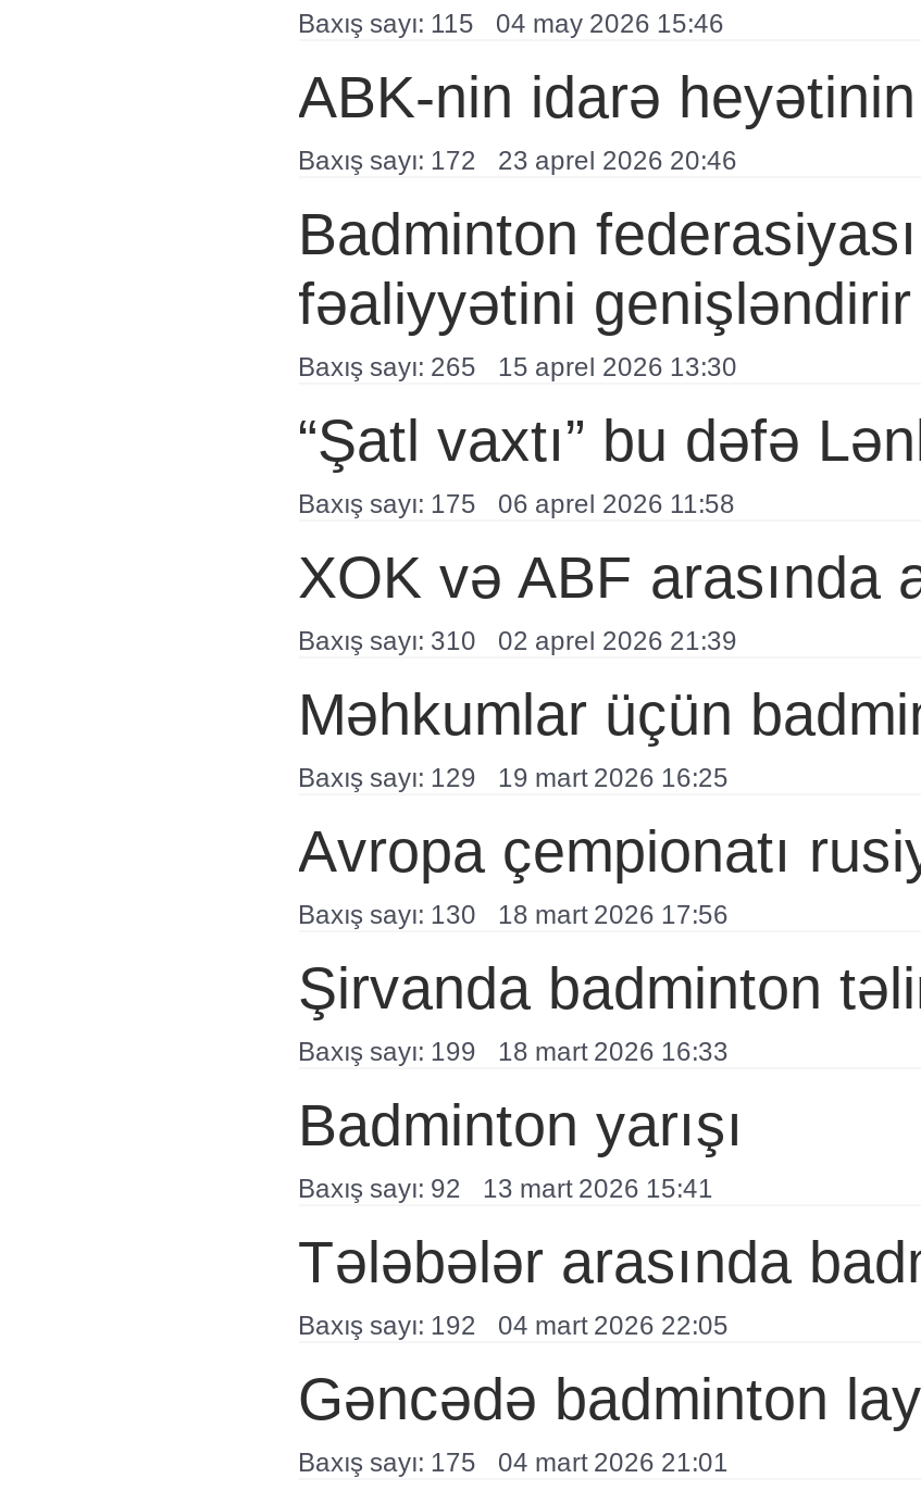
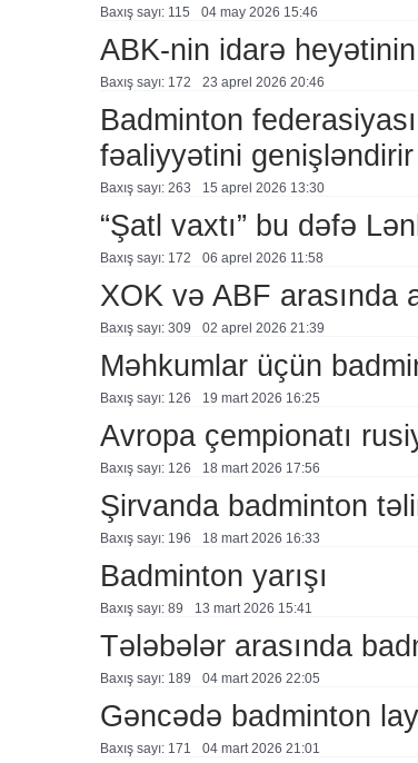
- Baxış sayı: 265 15 aprel 2026 13:30
+ Baxış sayı: 263 15 aprel 2026 13:30

- Baxış sayı: 175 06 aprel 2026 11:58
+ Baxış sayı: 172 06 aprel 2026 11:58

- Baxış sayı: 310 02 aprel 2026 21:39
+ Baxış sayı: 309 02 aprel 2026 21:39

- Baxış sayı: 129 19 mart 2026 16:25
+ Baxış sayı: 126 19 mart 2026 16:25

- Baxış sayı: 130 18 mart 2026 17:56
+ Baxış sayı: 126 18 mart 2026 17:56

- Baxış sayı: 199 18 mart 2026 16:33
+ Baxış sayı: 196 18 mart 2026 16:33

- Baxış sayı: 92 13 mart 2026 15:41
+ Baxış sayı: 89 13 mart 2026 15:41

- Baxış sayı: 192 04 mart 2026 22:05
+ Baxış sayı: 189 04 mart 2026 22:05

- Baxış sayı: 175 04 mart 2026 21:01
+ Baxış sayı: 171 04 mart 2026 21:01
